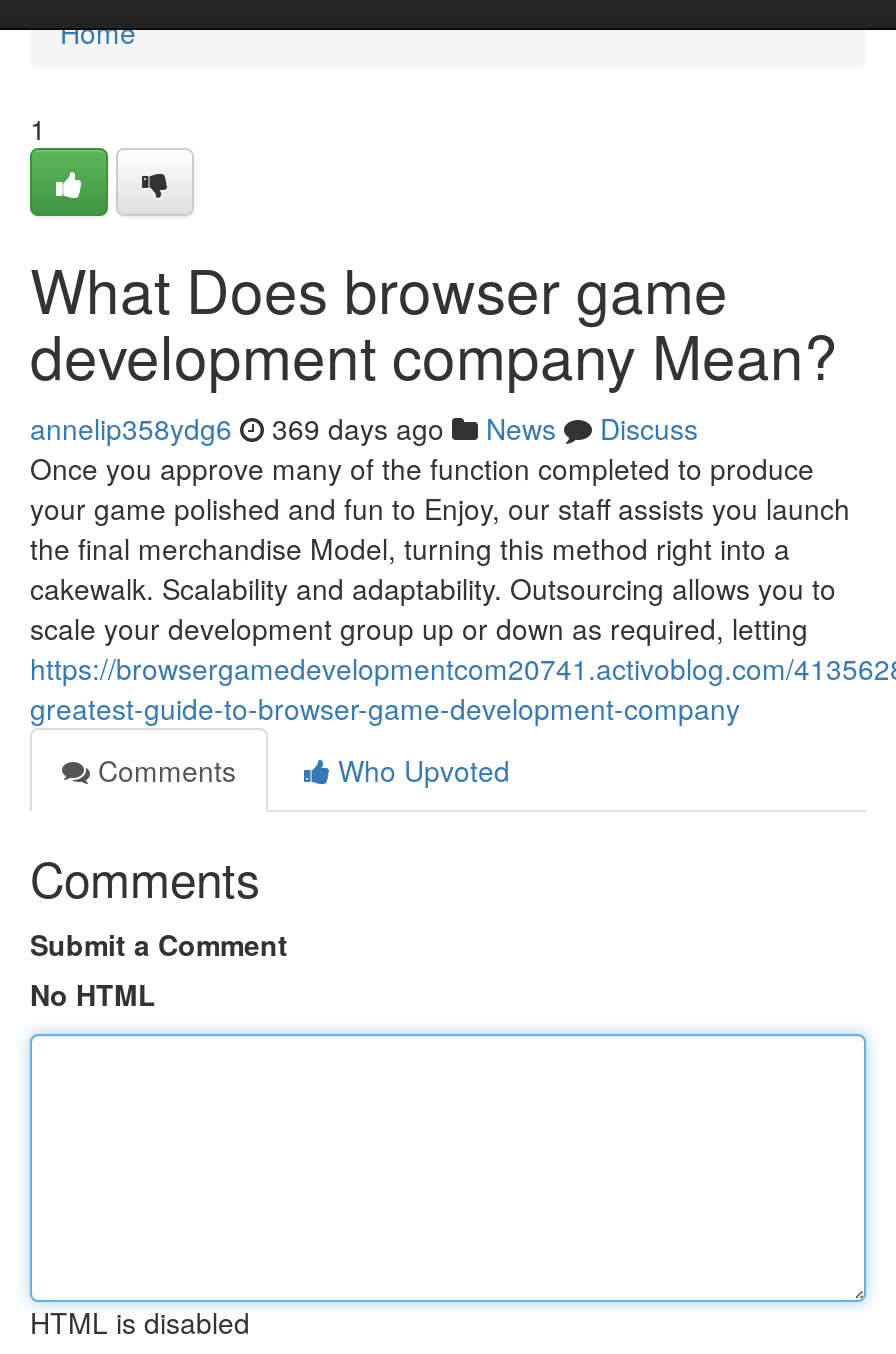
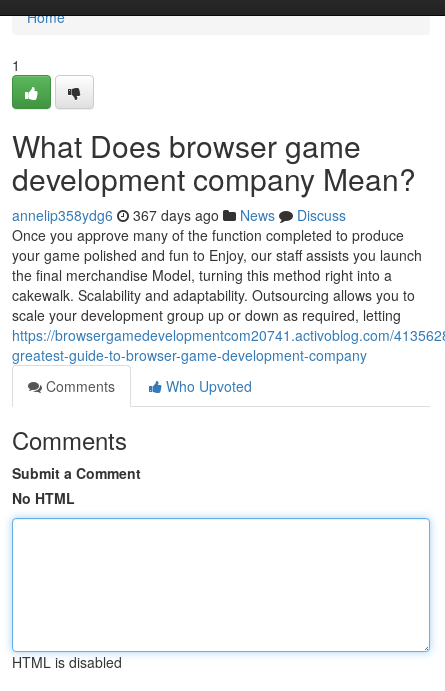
- annelip358ydg6 369 days ago News Discuss
+ annelip358ydg6 367 days ago News Discuss
